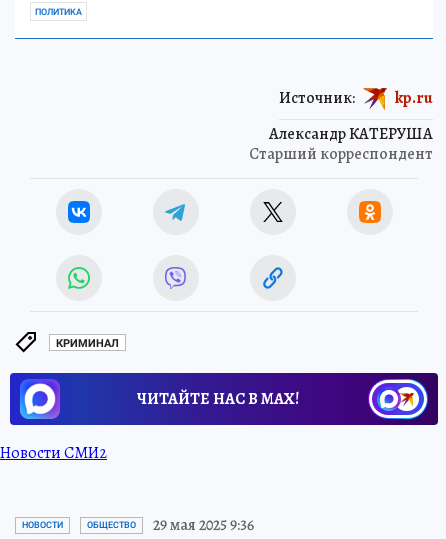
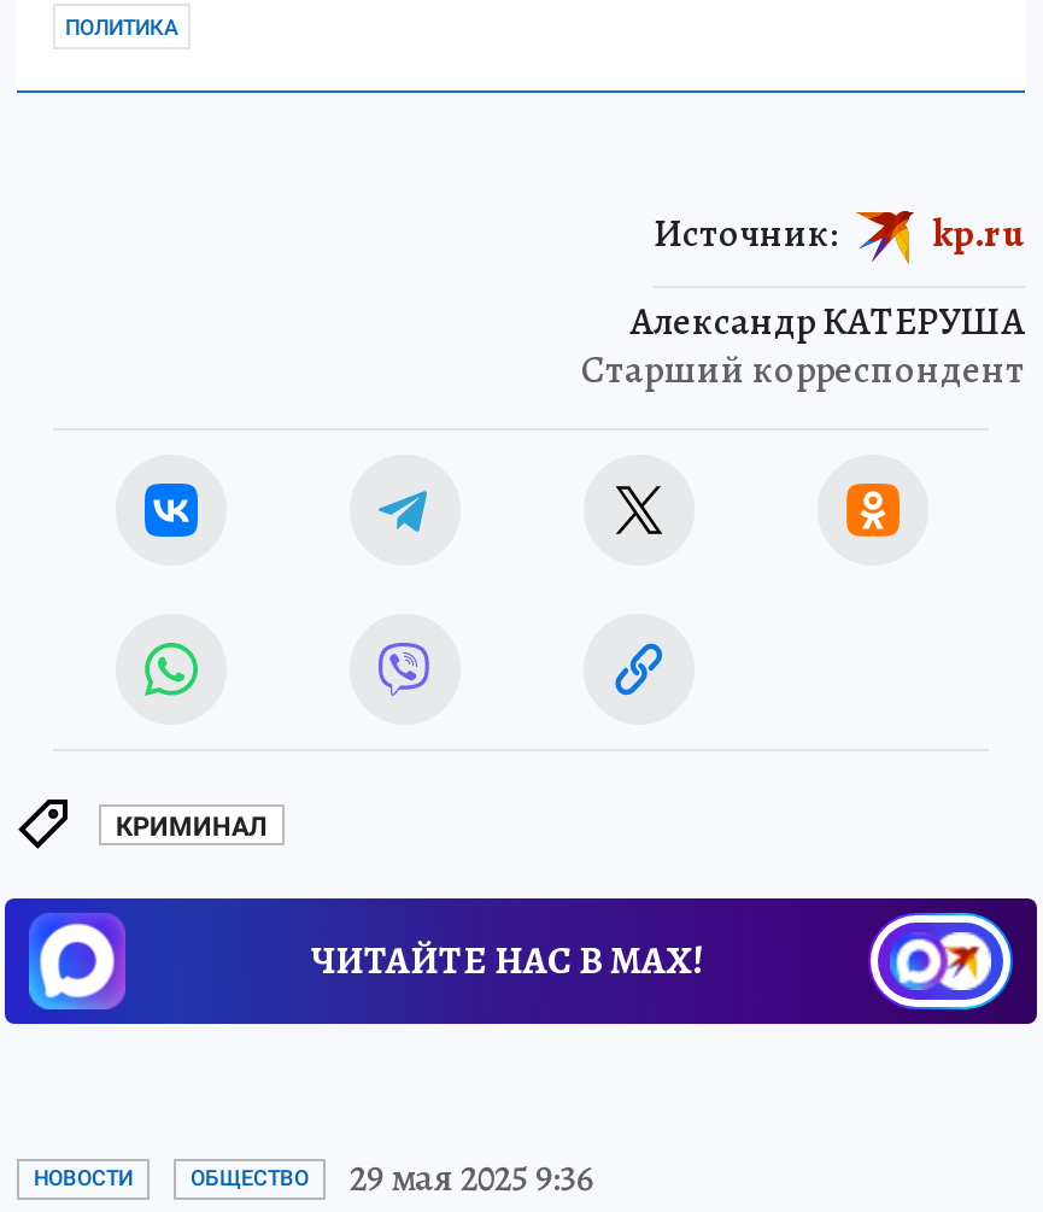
- Новости СМИ2
